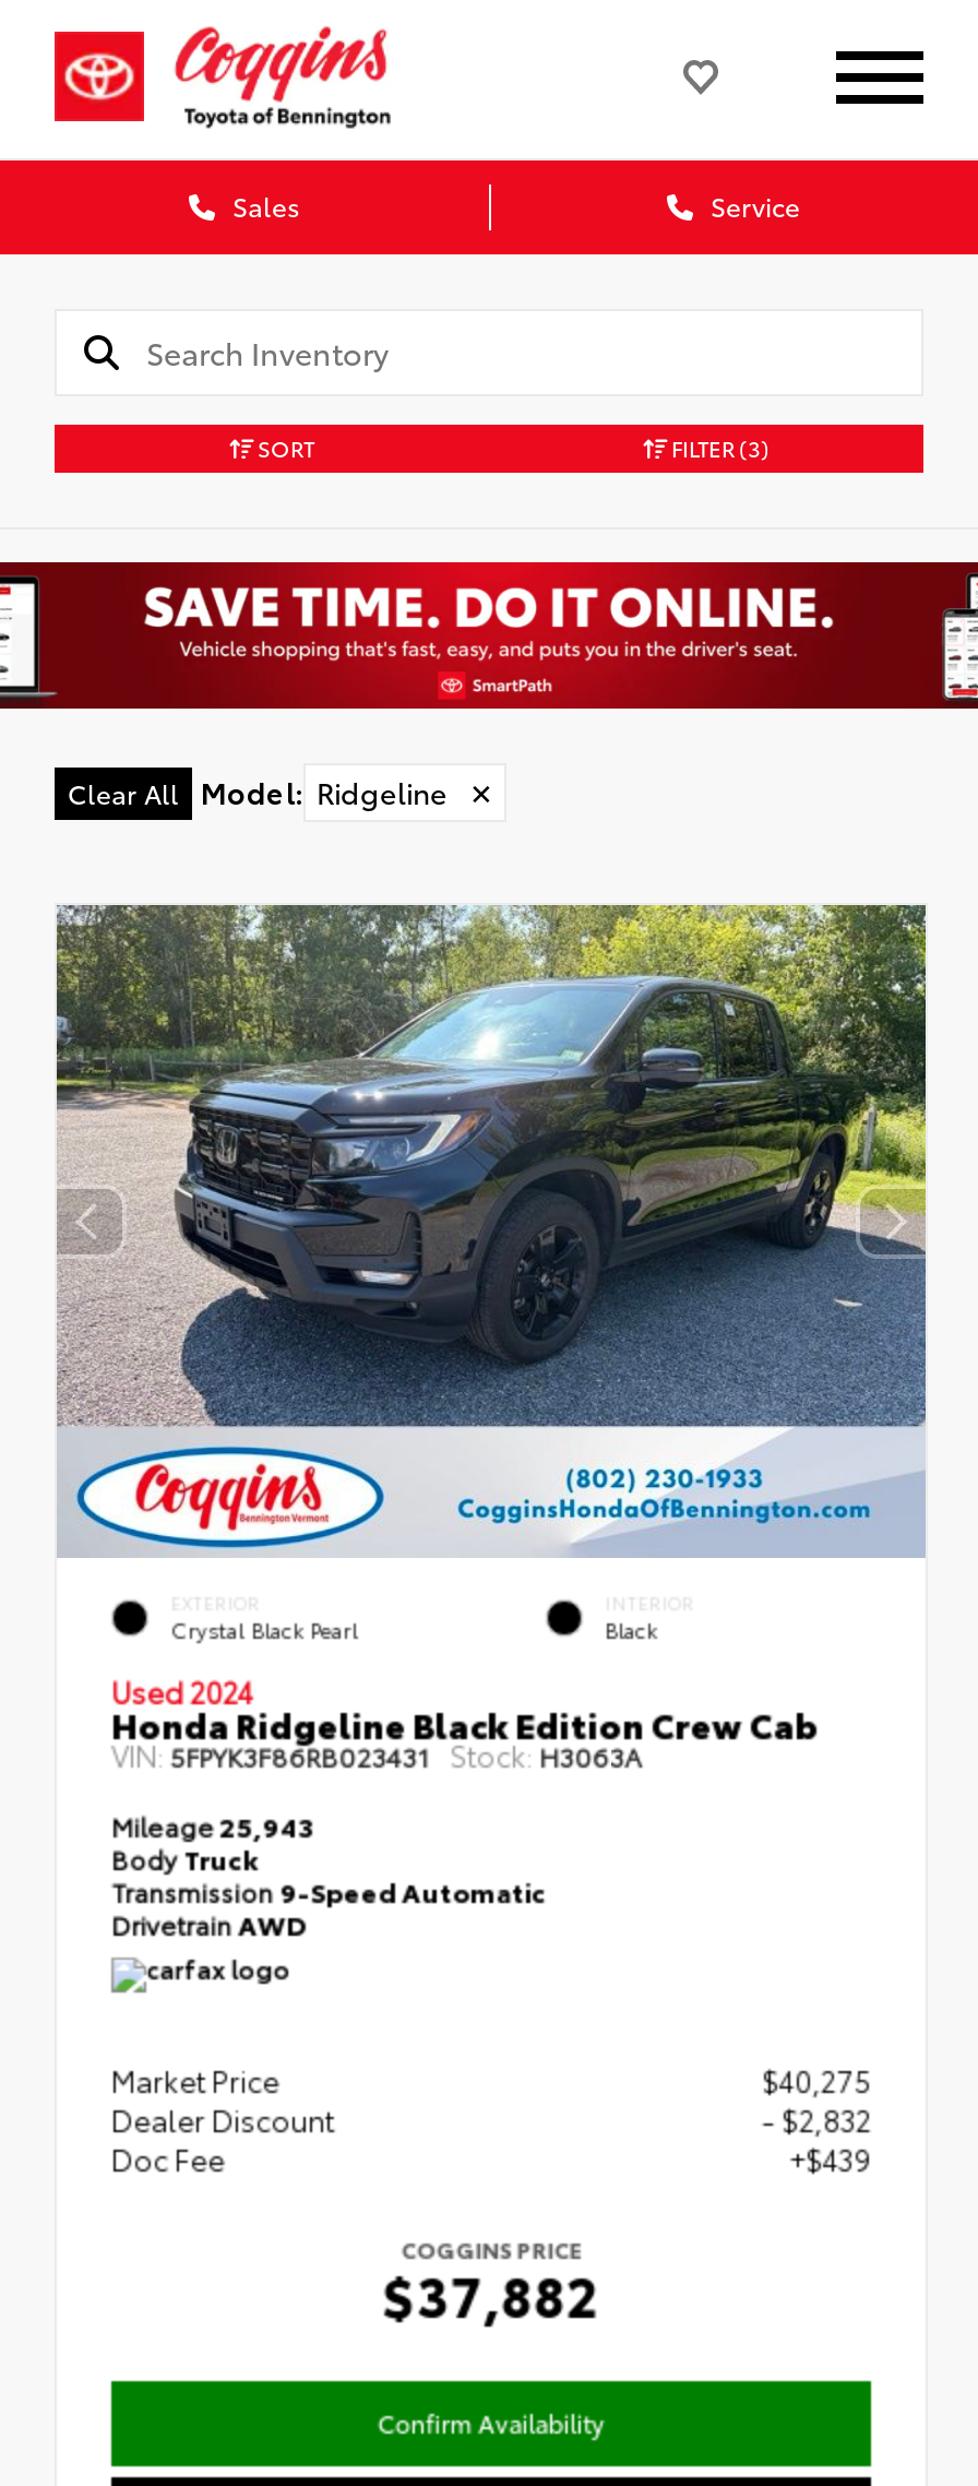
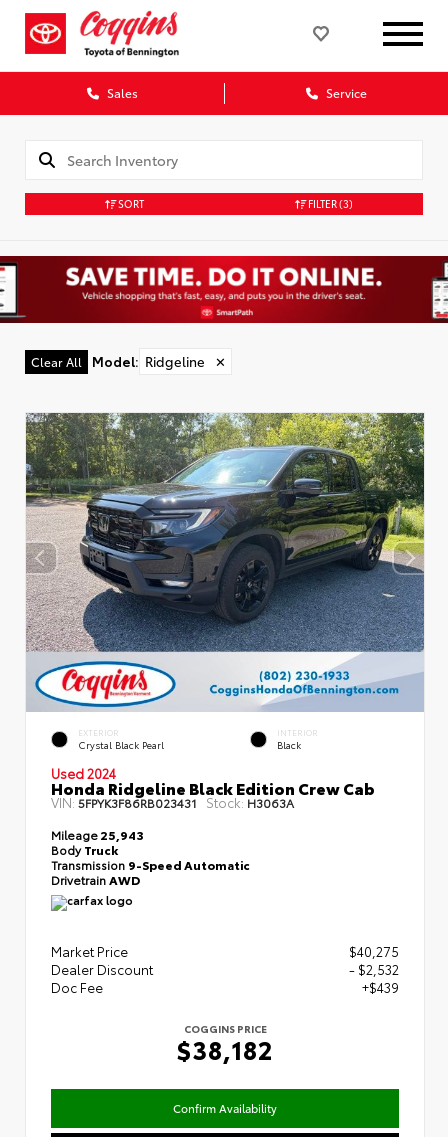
- - $2,832
+ - $2,532

- $37,882
+ $38,182
